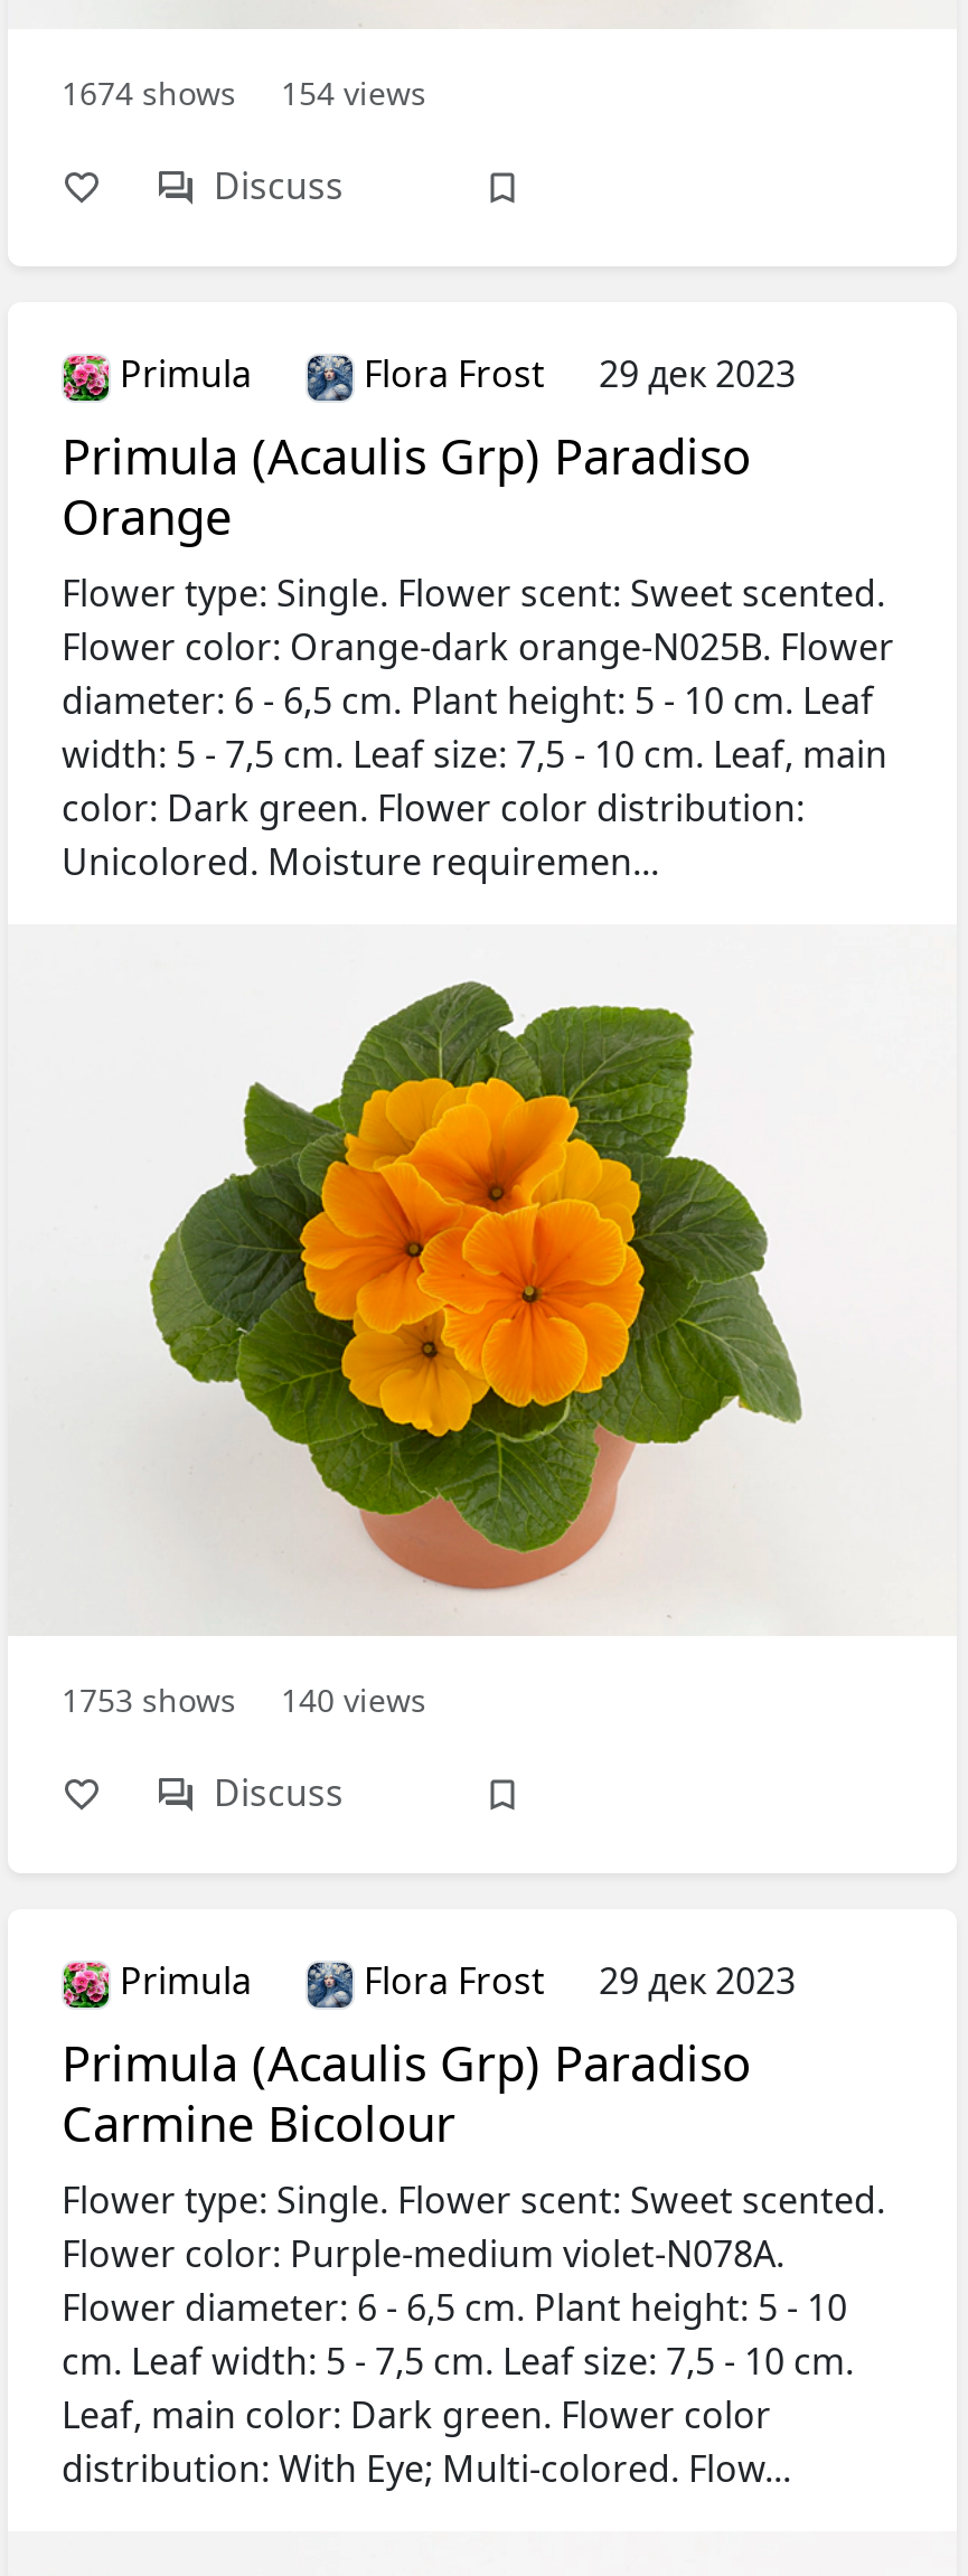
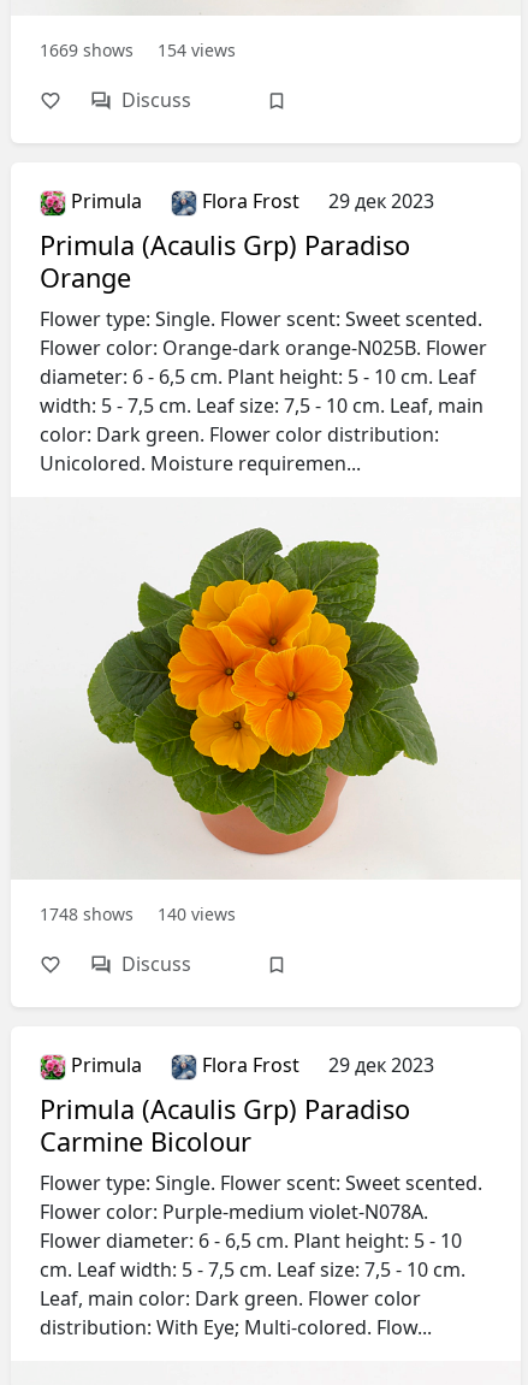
- 1674 shows 154 views
+ 1669 shows 154 views

- 1753 shows 140 views
+ 1748 shows 140 views
